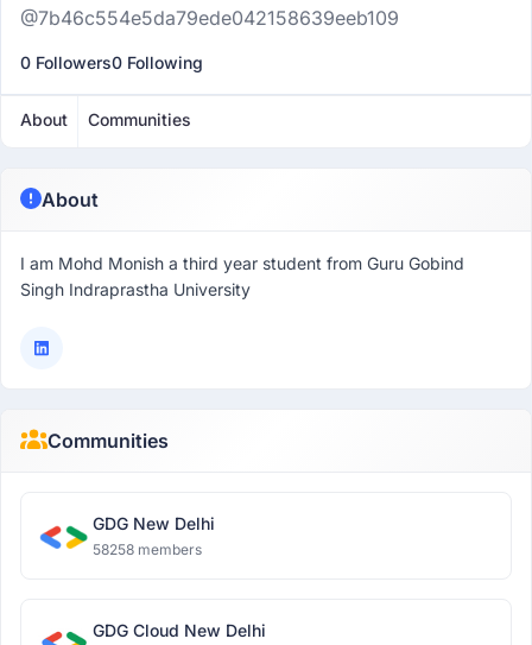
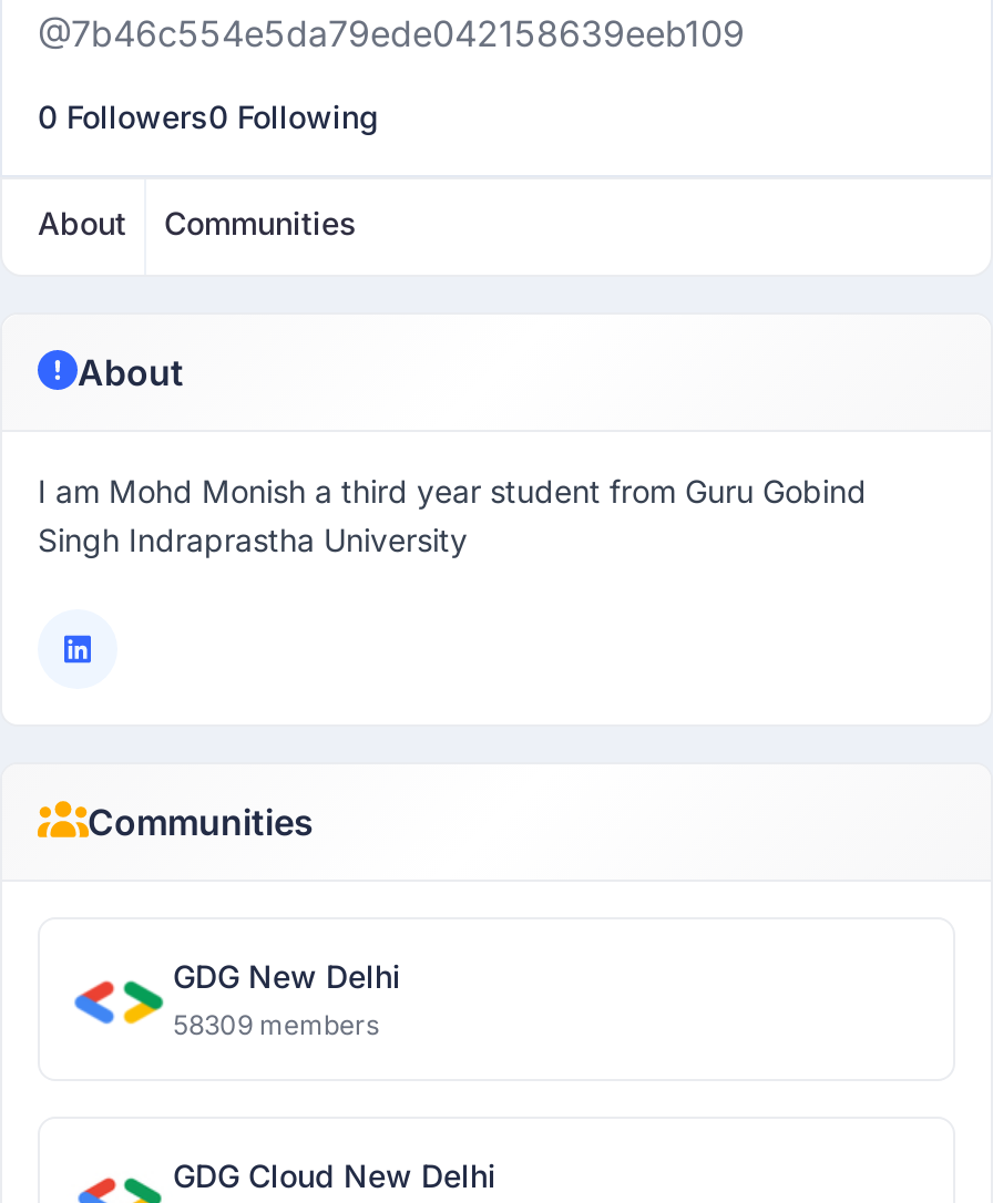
- 58258 members
+ 58309 members
